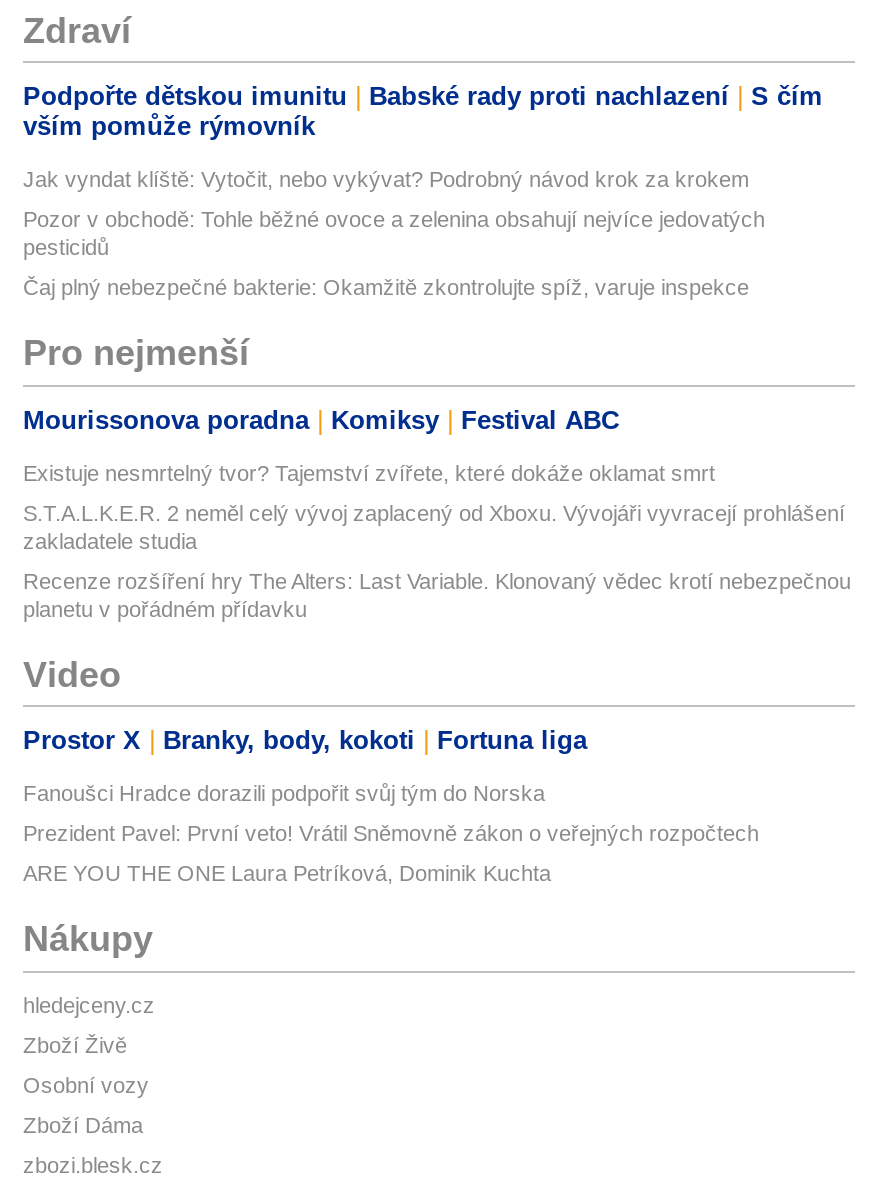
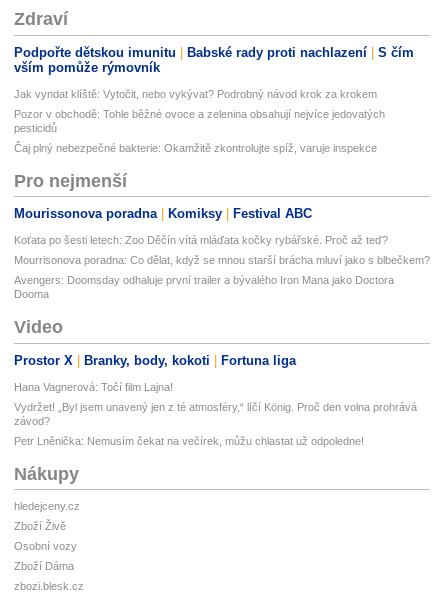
- Existuje nesmrtelný tvor? Tajemství zvířete, které dokáže oklamat smrt
+ Koťata po šesti letech: Zoo Děčín vítá mláďata kočky rybářské. Proč až teď?

- S.T.A.L.K.E.R. 2 neměl celý vývoj zaplacený od Xboxu. Vývojáři vyvracejí prohlášení
- zakladatele studia
+ Mourrisonova poradna: Co dělat, když se mnou starší brácha mluví jako s blbečkem?

- Recenze rozšíření hry The Alters: Last Variable. Klonovaný vědec krotí nebezpečnou
- planetu v pořádném přídavku
+ Avengers: Doomsday odhaluje první trailer a bývalého Iron Mana jako Doctora
+ Dooma

- Fanoušci Hradce dorazili podpořit svůj tým do Norska
+ Hana Vagnerová: Točí film Lajna!

- Prezident Pavel: První veto! Vrátil Sněmovně zákon o veřejných rozpočtech
+ Vydržet! „Byl jsem unavený jen z té atmosféry,“ líčí König. Proč den volna prohrává
+ závod?

- ARE YOU THE ONE Laura Petríková, Dominik Kuchta
+ Petr Lněnička: Nemusím čekat na večírek, můžu chlastat už odpoledne!
